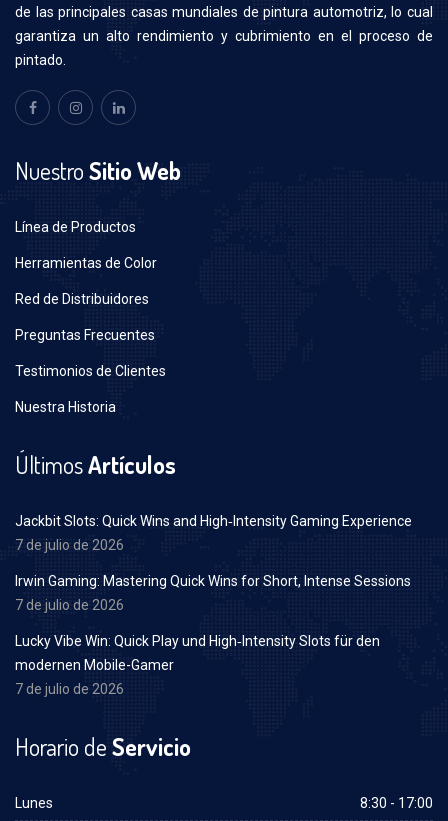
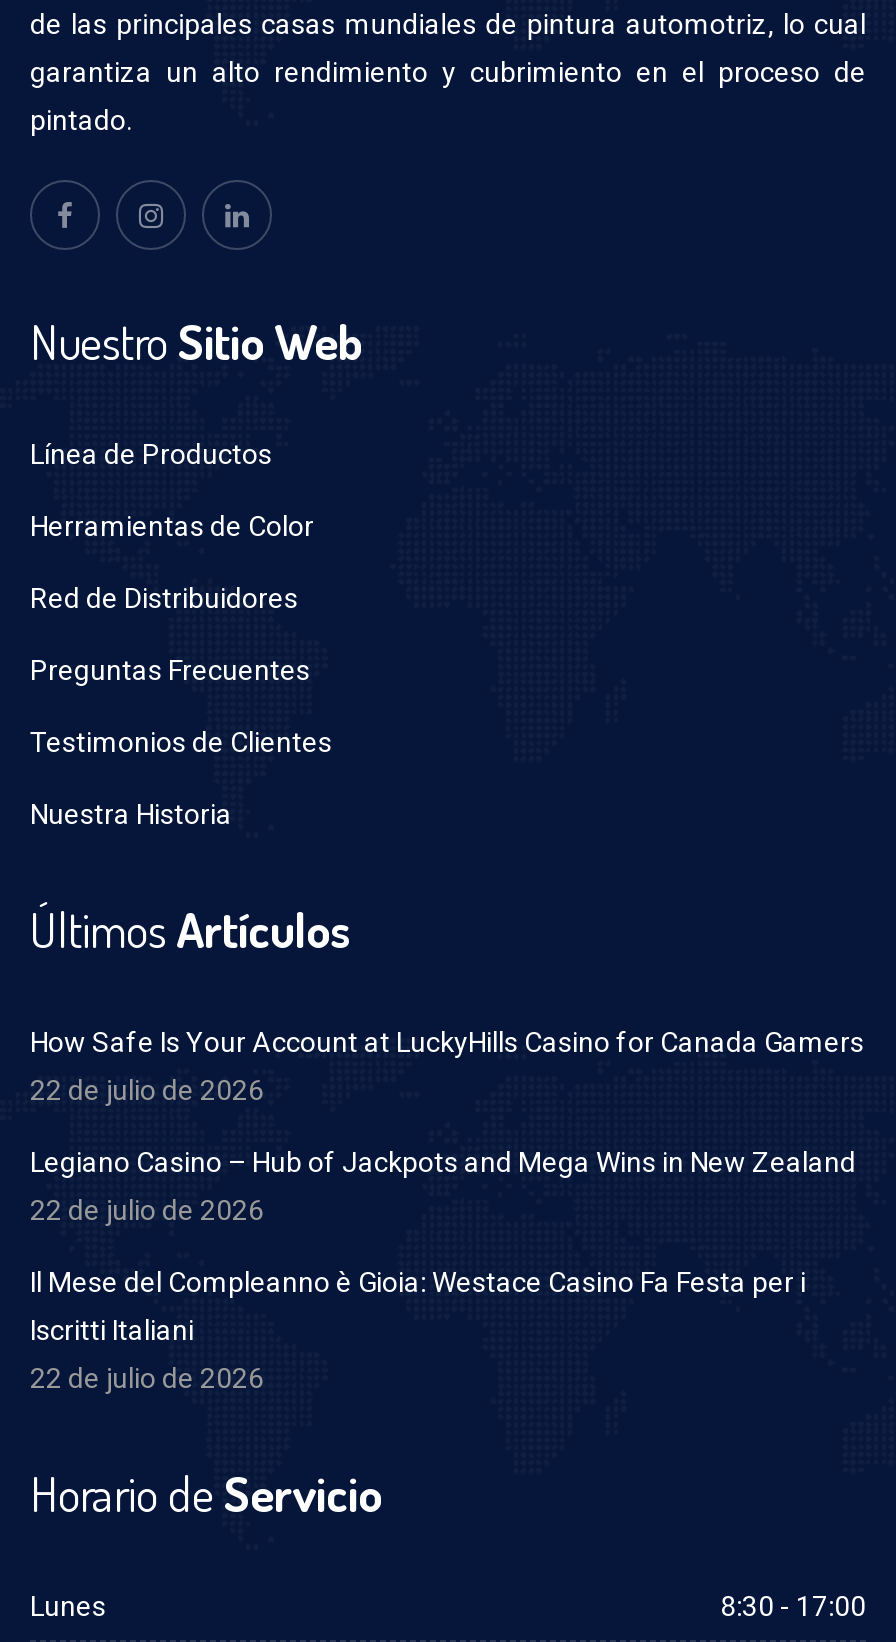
- Jackbit Slots: Quick Wins and High‑Intensity Gaming Experience
+ How Safe Is Your Account at LuckyHills Casino for Canada Gamers

- 7 de julio de 2026
+ 22 de julio de 2026

- Irwin Gaming: Mastering Quick Wins for Short, Intense Sessions
+ Legiano Casino – Hub of Jackpots and Mega Wins in New Zealand

- 7 de julio de 2026
+ 22 de julio de 2026

- Lucky Vibe Win: Quick Play und High‑Intensity Slots für den
+ Il Mese del Compleanno è Gioia: Westace Casino Fa Festa per i

- modernen Mobile-Gamer
+ Iscritti Italiani

- 7 de julio de 2026
+ 22 de julio de 2026
